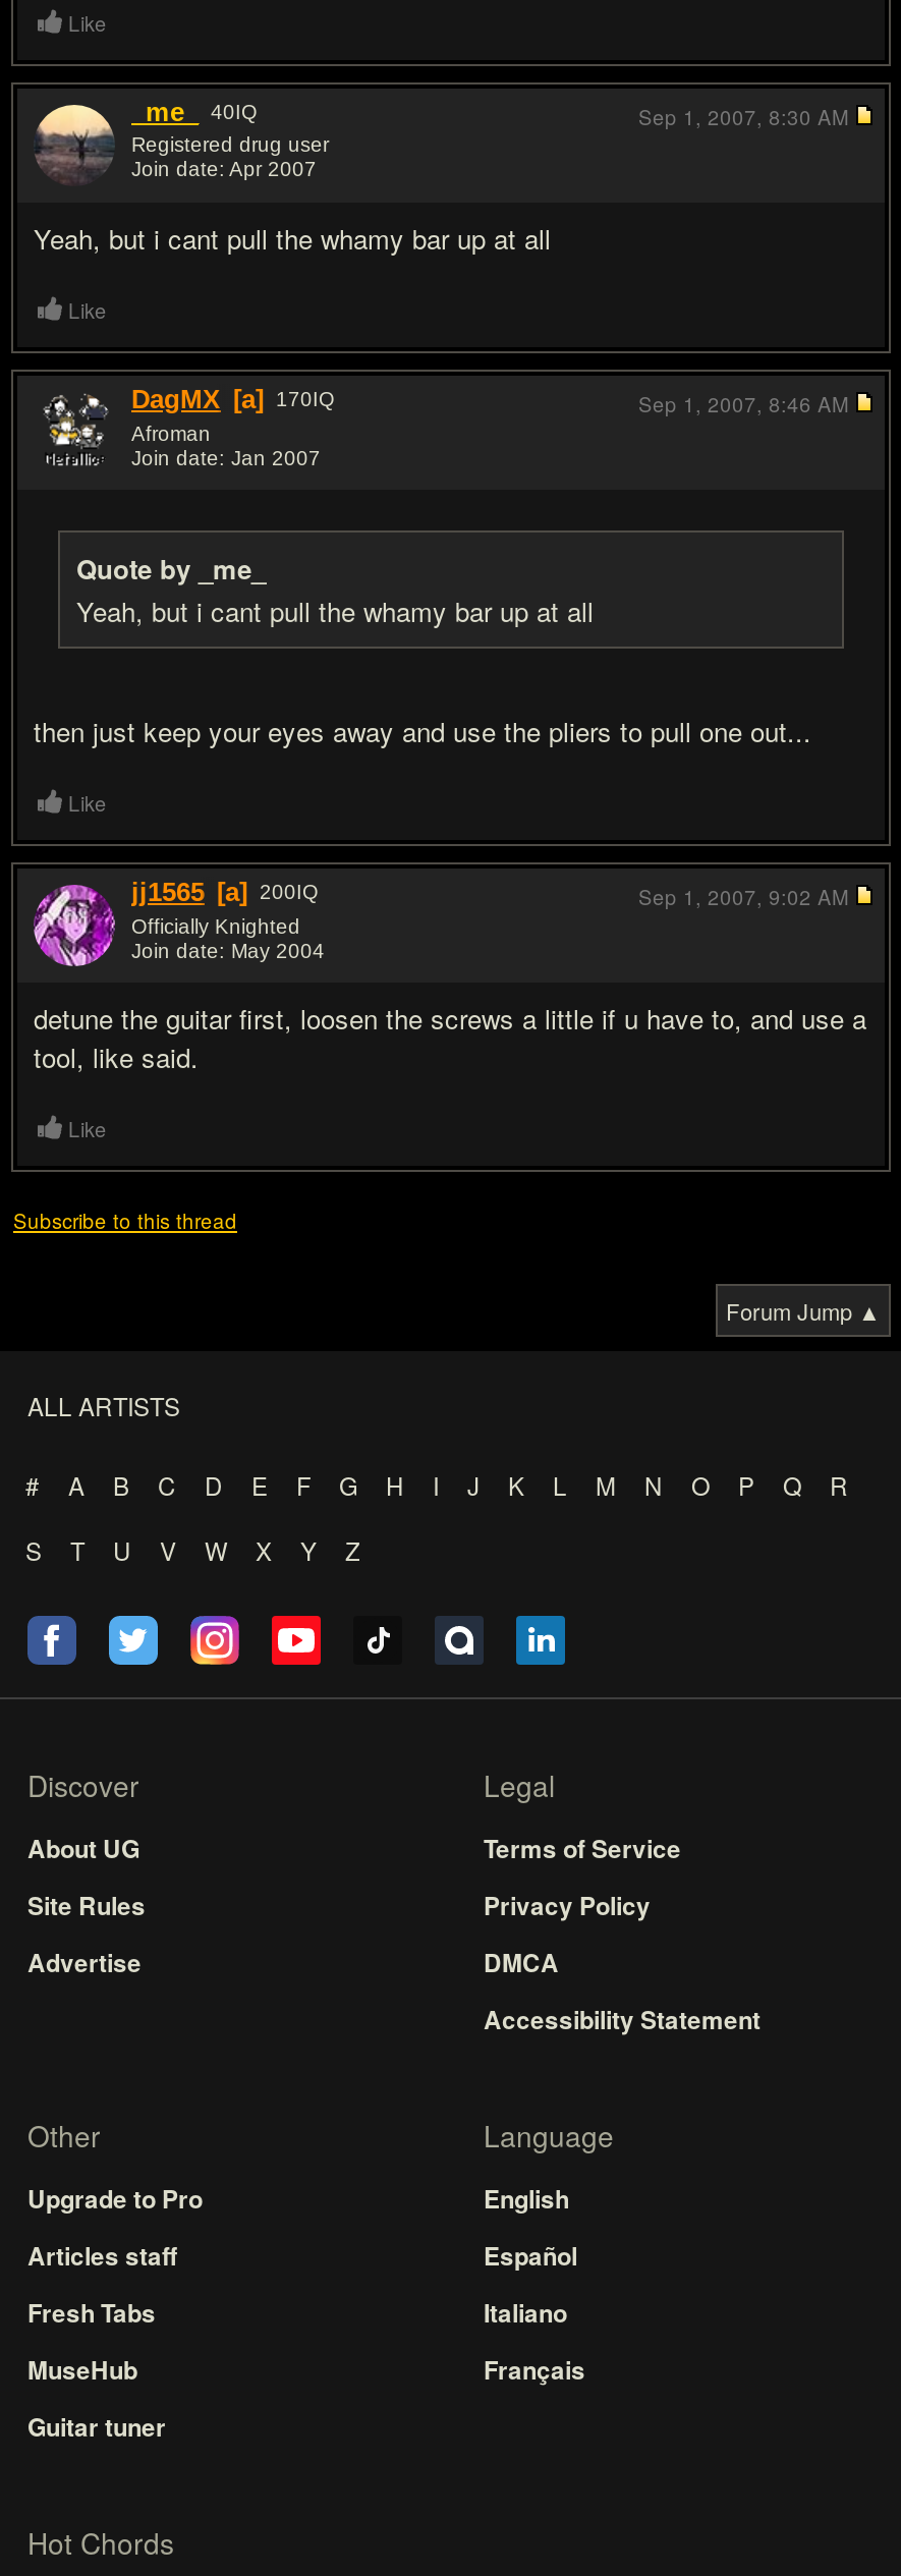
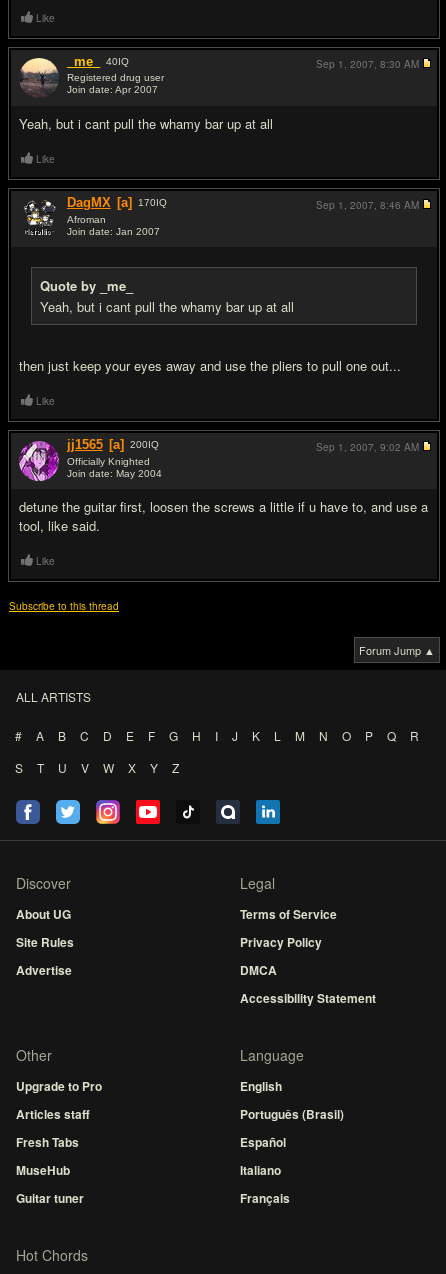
moved down: Español | Italiano | Français

+ Português (Brasil)
